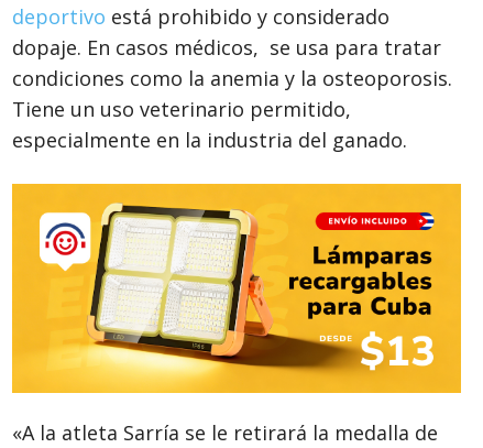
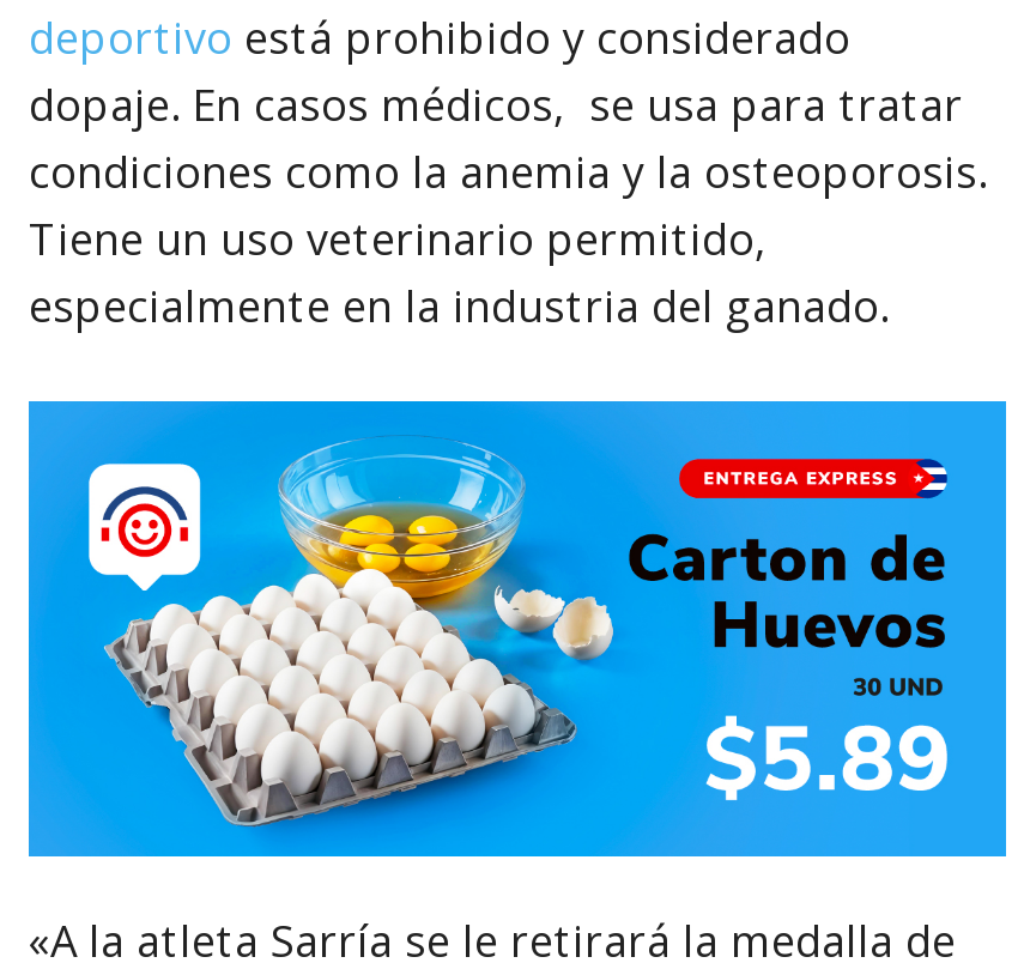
- [image]
+ [image]
